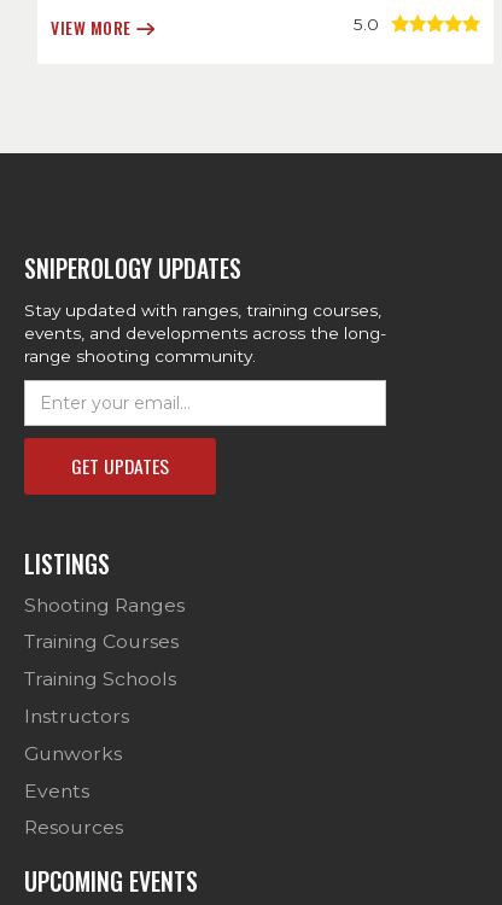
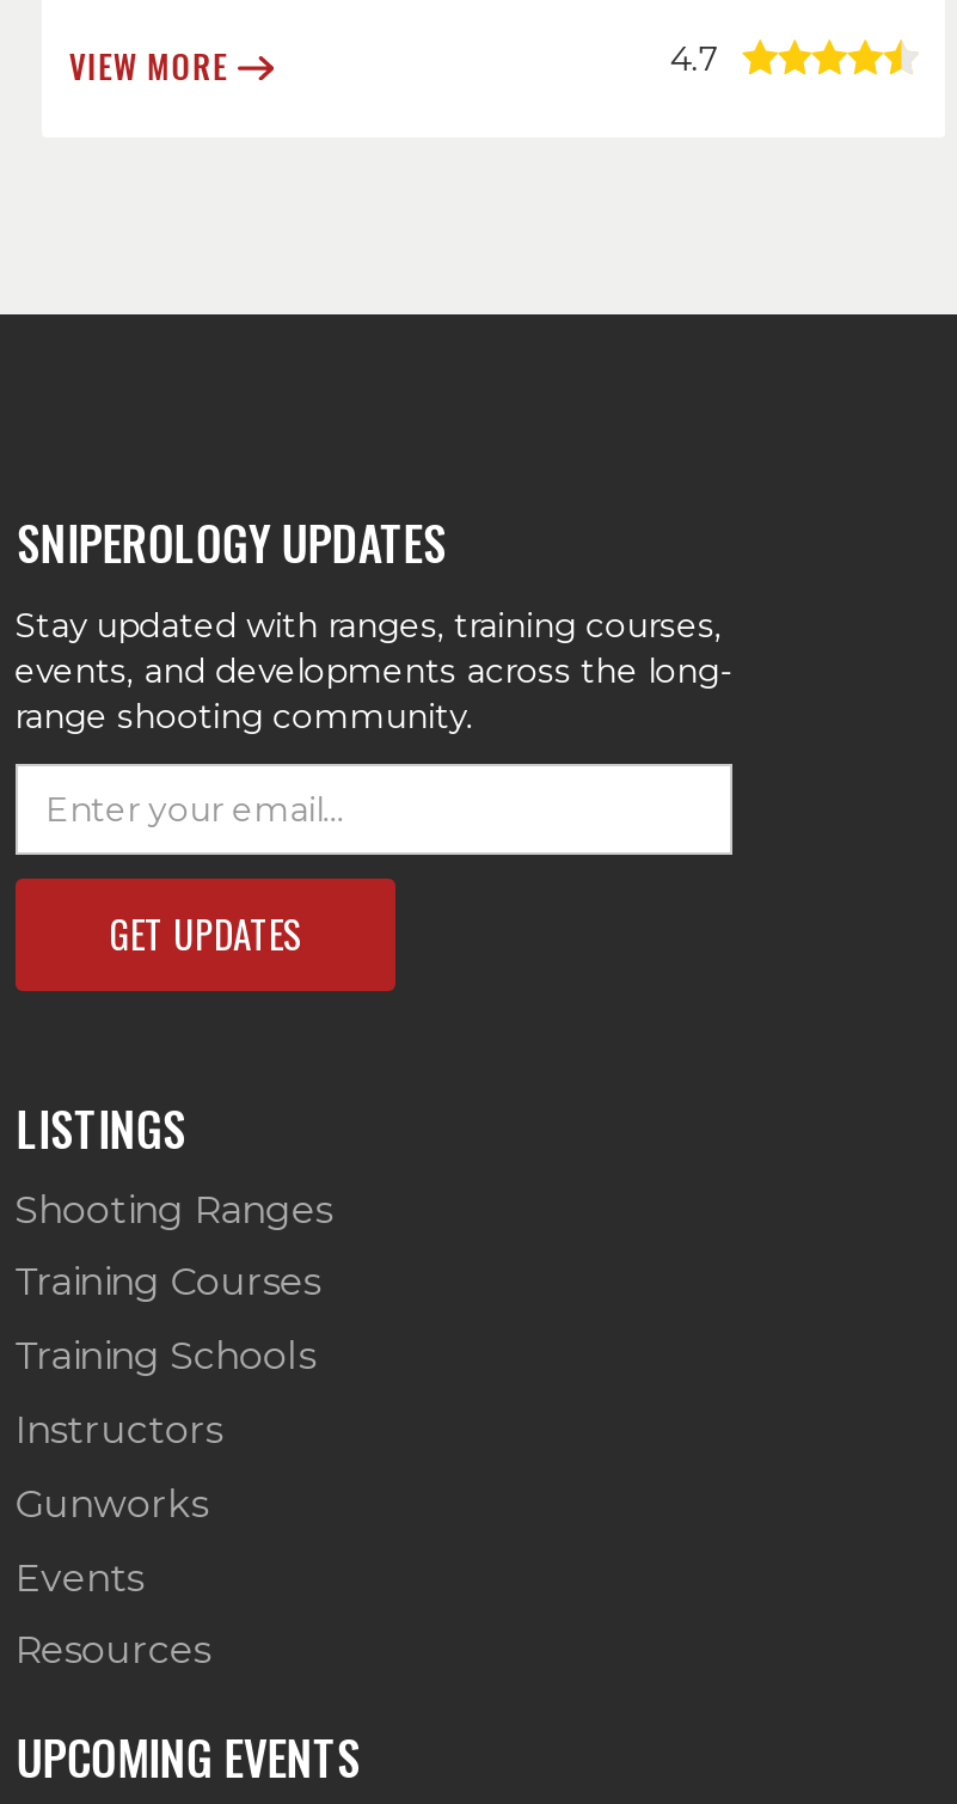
- 5.0
+ 4.7
